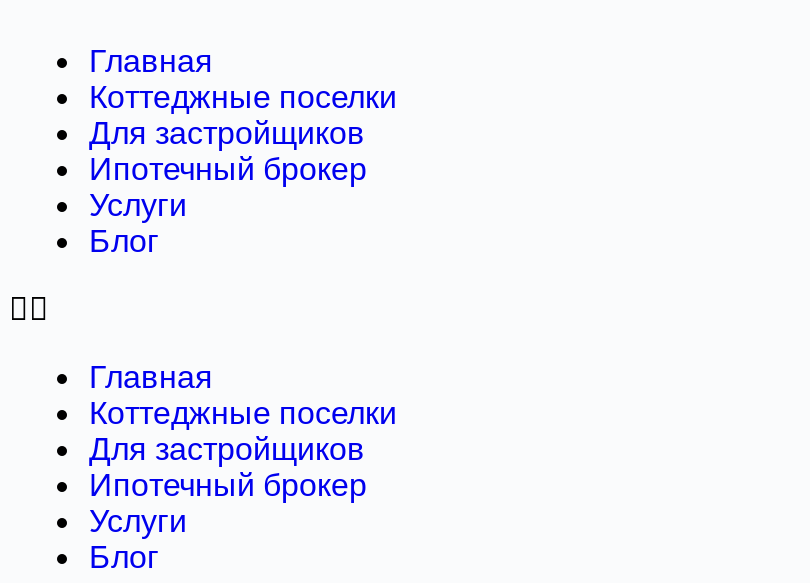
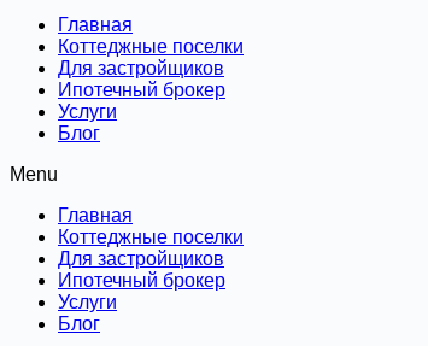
+ Menu
